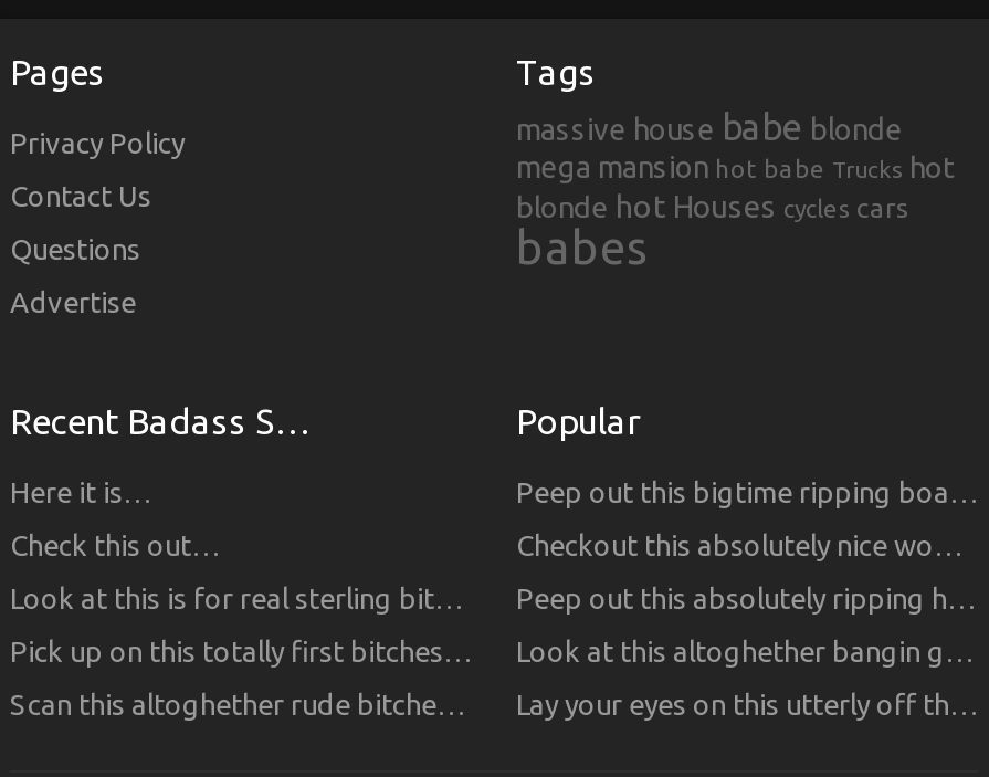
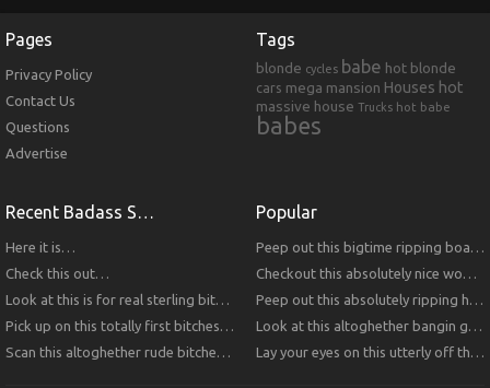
- massive house babe blonde
- mega mansion hot babe Trucks hot
- blonde hot Houses cycles cars
+ blonde cycles babe hot blonde
+ cars mega mansion Houses hot
+ massive house Trucks hot babe
